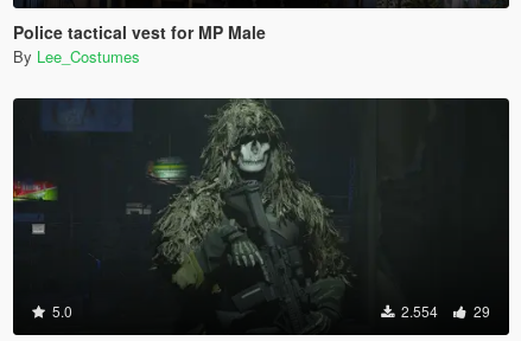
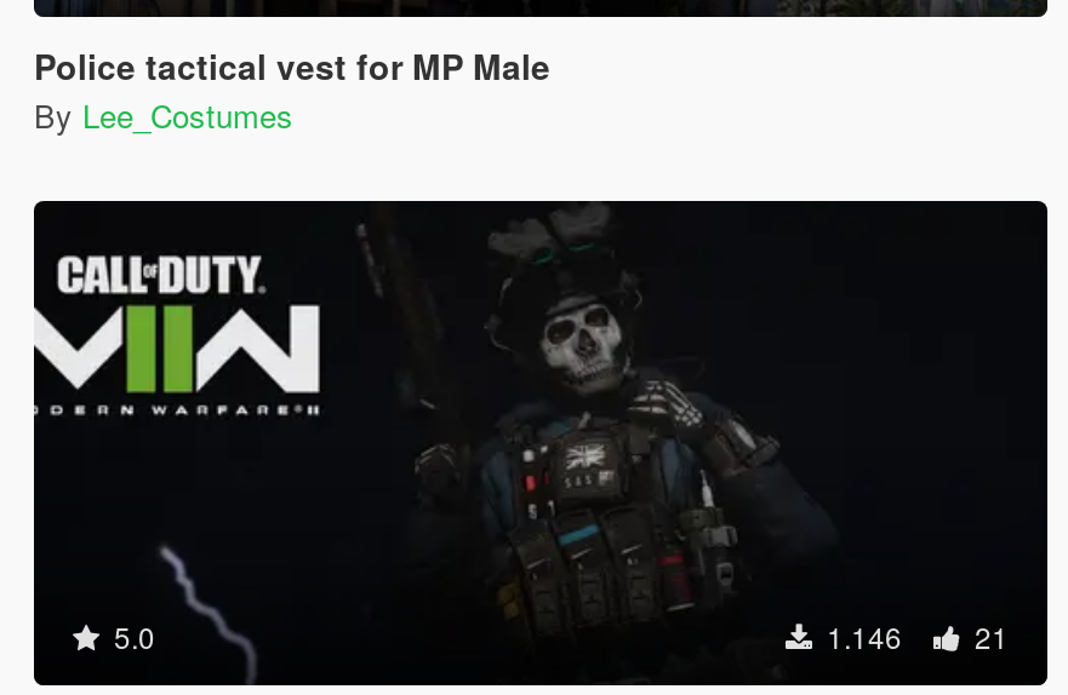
- [image]
- 2.554
- 29
+ [image]
+ 1.146
+ 21
